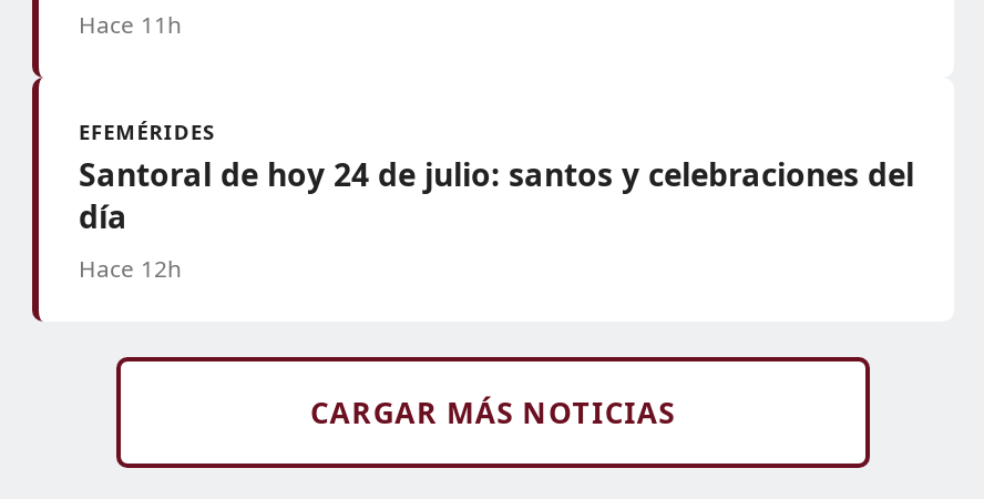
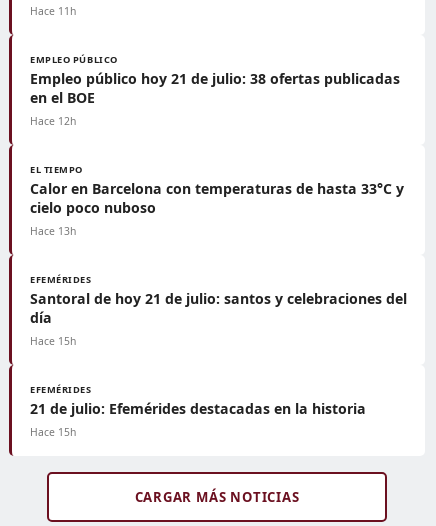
- EFEMÉRIDES
- Santoral de hoy 24 de julio: santos y celebraciones del
- día
+ EMPLEO PÚBLICO
+ Empleo público hoy 21 de julio: 38 ofertas publicadas
+ en el BOE

+ EL TIEMPO
+ Calor en Barcelona con temperaturas de hasta 33°C y
+ cielo poco nuboso
+ Hace 13h
+ EFEMÉRIDES
+ Santoral de hoy 21 de julio: santos y celebraciones del
+ día
+ Hace 15h
+ EFEMÉRIDES
+ 21 de julio: Efemérides destacadas en la historia
+ Hace 15h
